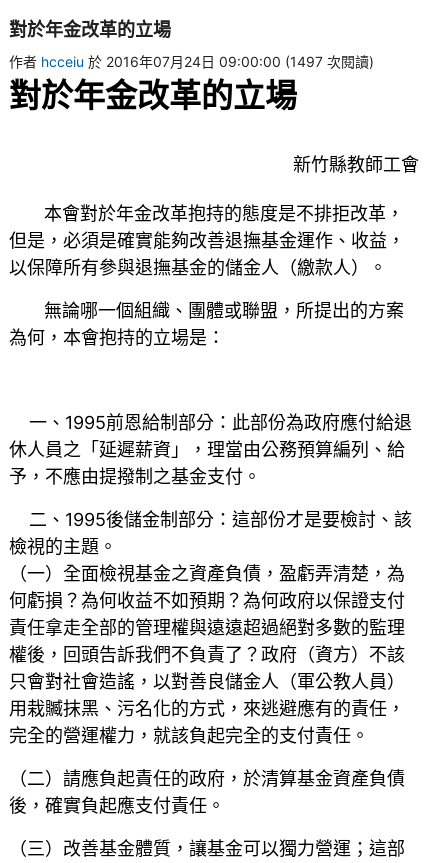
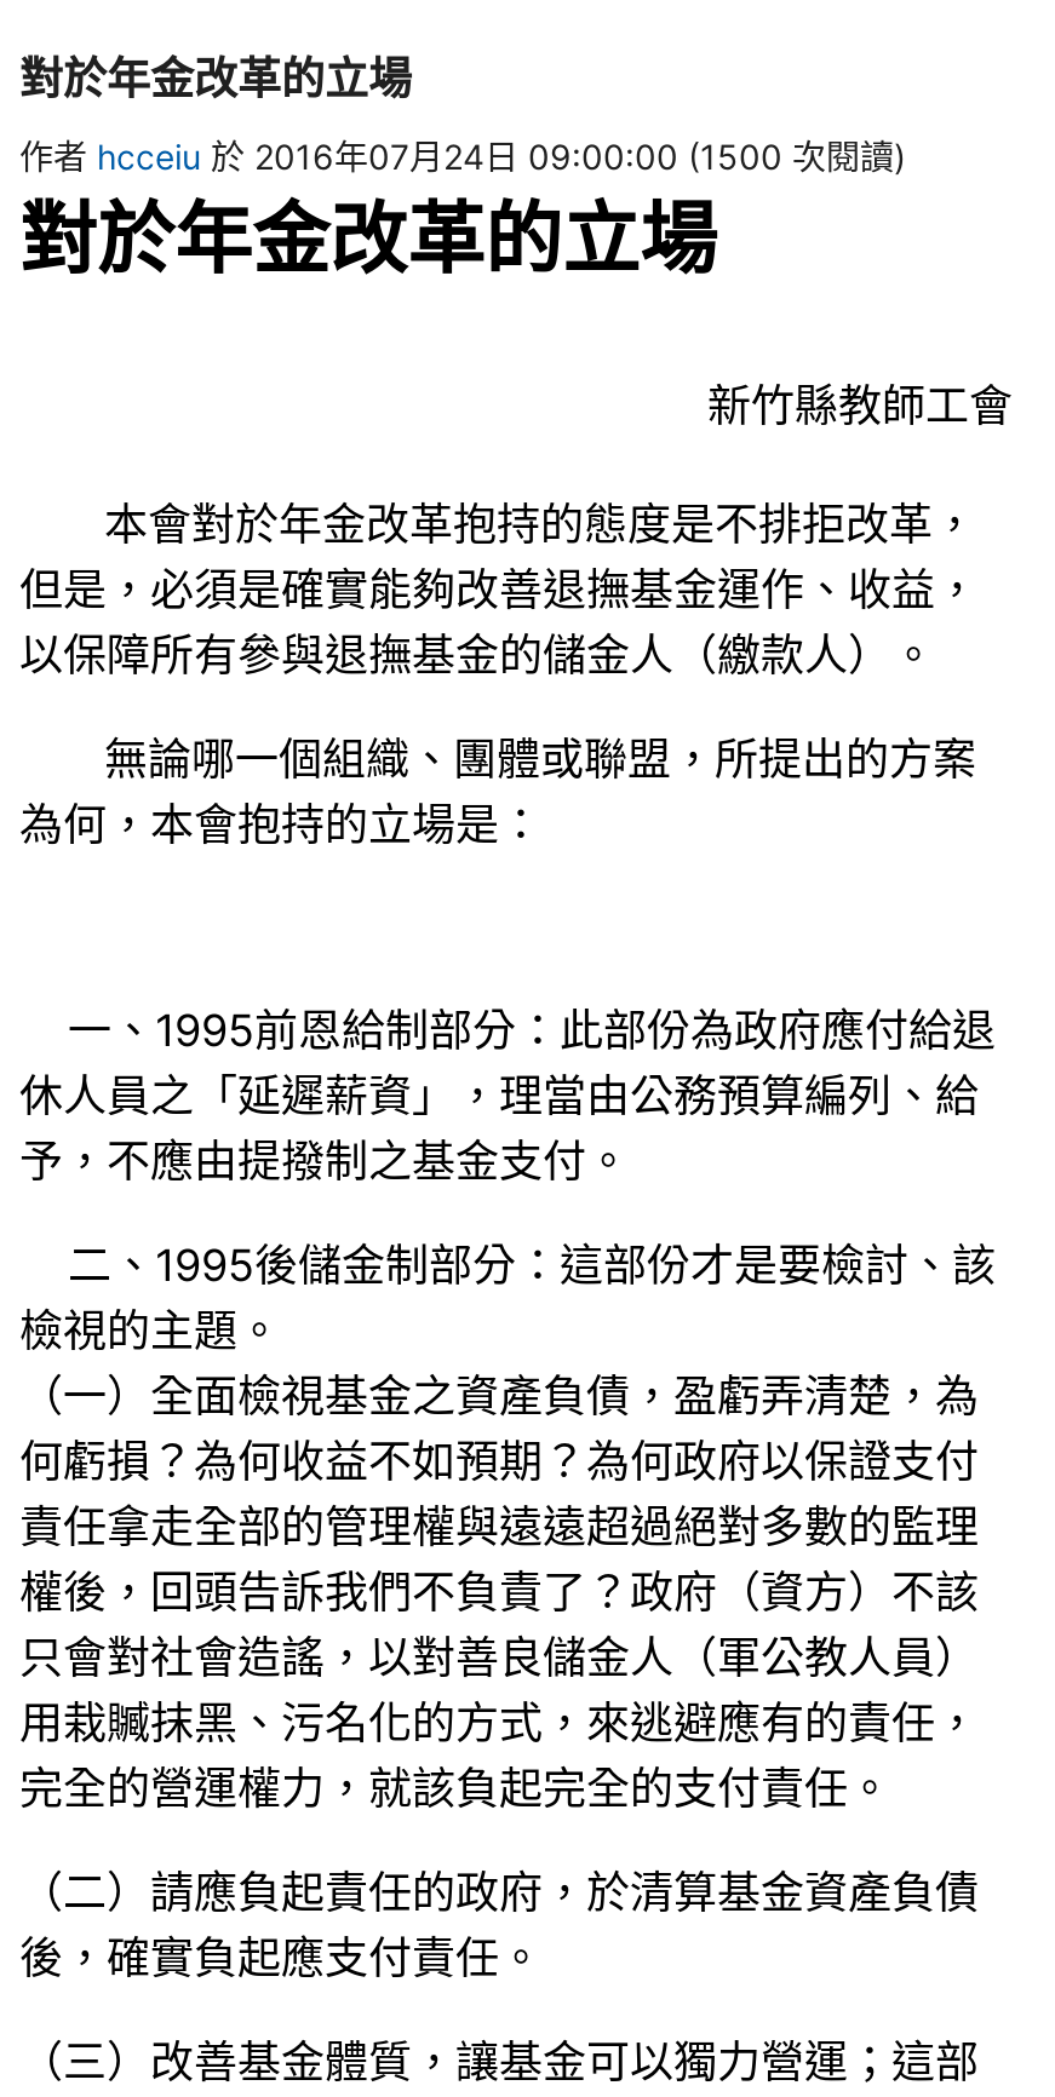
- 作者hcceiu 於 2016年07月24日 09:00:00 (1497 次閱讀)
+ 作者hcceiu 於 2016年07月24日 09:00:00 (1500 次閱讀)
